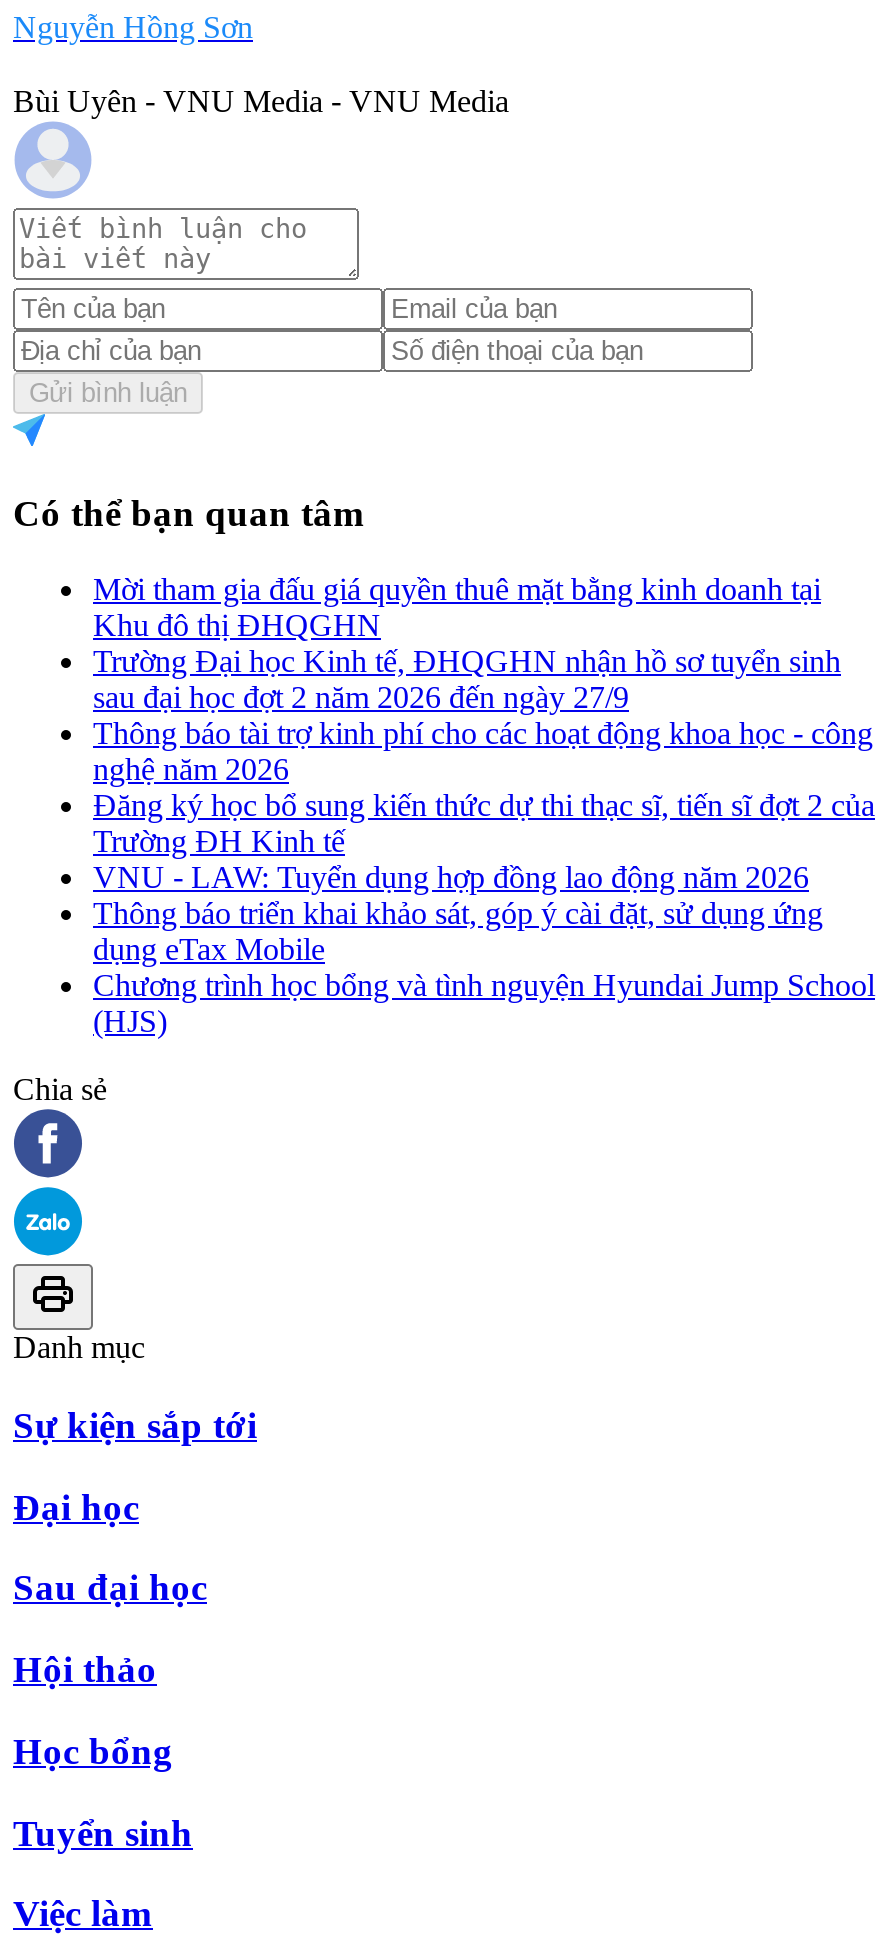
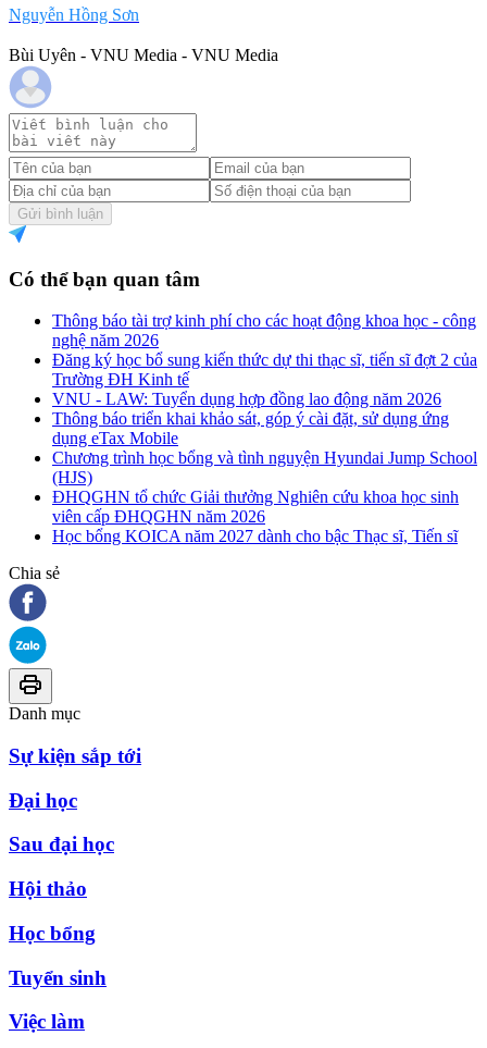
- Mời tham gia đấu giá quyền thuê mặt bằng kinh doanh tại
- Khu đô thị ĐHQGHN
- Trường Đại học Kinh tế, ĐHQGHN nhận hồ sơ tuyển sinh
- sau đại học đợt 2 năm 2026 đến ngày 27/9

moved up: Thông báo tài trợ kinh phí cho các hoạt động khoa học - công | nghệ năm 2026 | Đăng ký học bổ sung kiến thức dự thi thạc sĩ, tiến sĩ đợt 2 của | ... | Chương trình học bổng và tình nguyện Hyundai Jump School | (HJS)

+ ĐHQGHN tổ chức Giải thưởng Nghiên cứu khoa học sinh
+ viên cấp ĐHQGHN năm 2026
+ Học bổng KOICA năm 2027 dành cho bậc Thạc sĩ, Tiến sĩ
